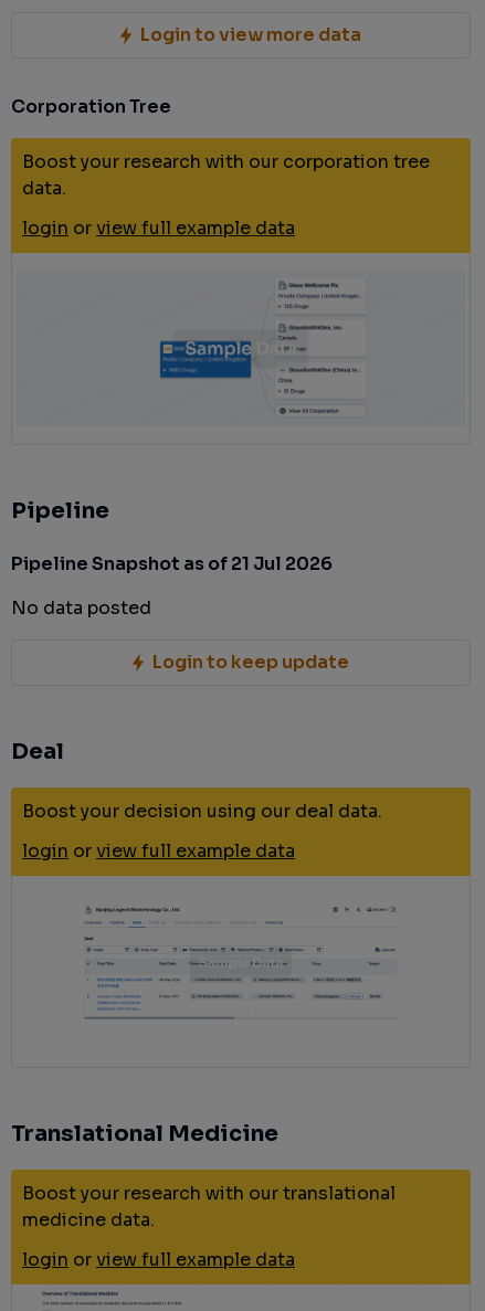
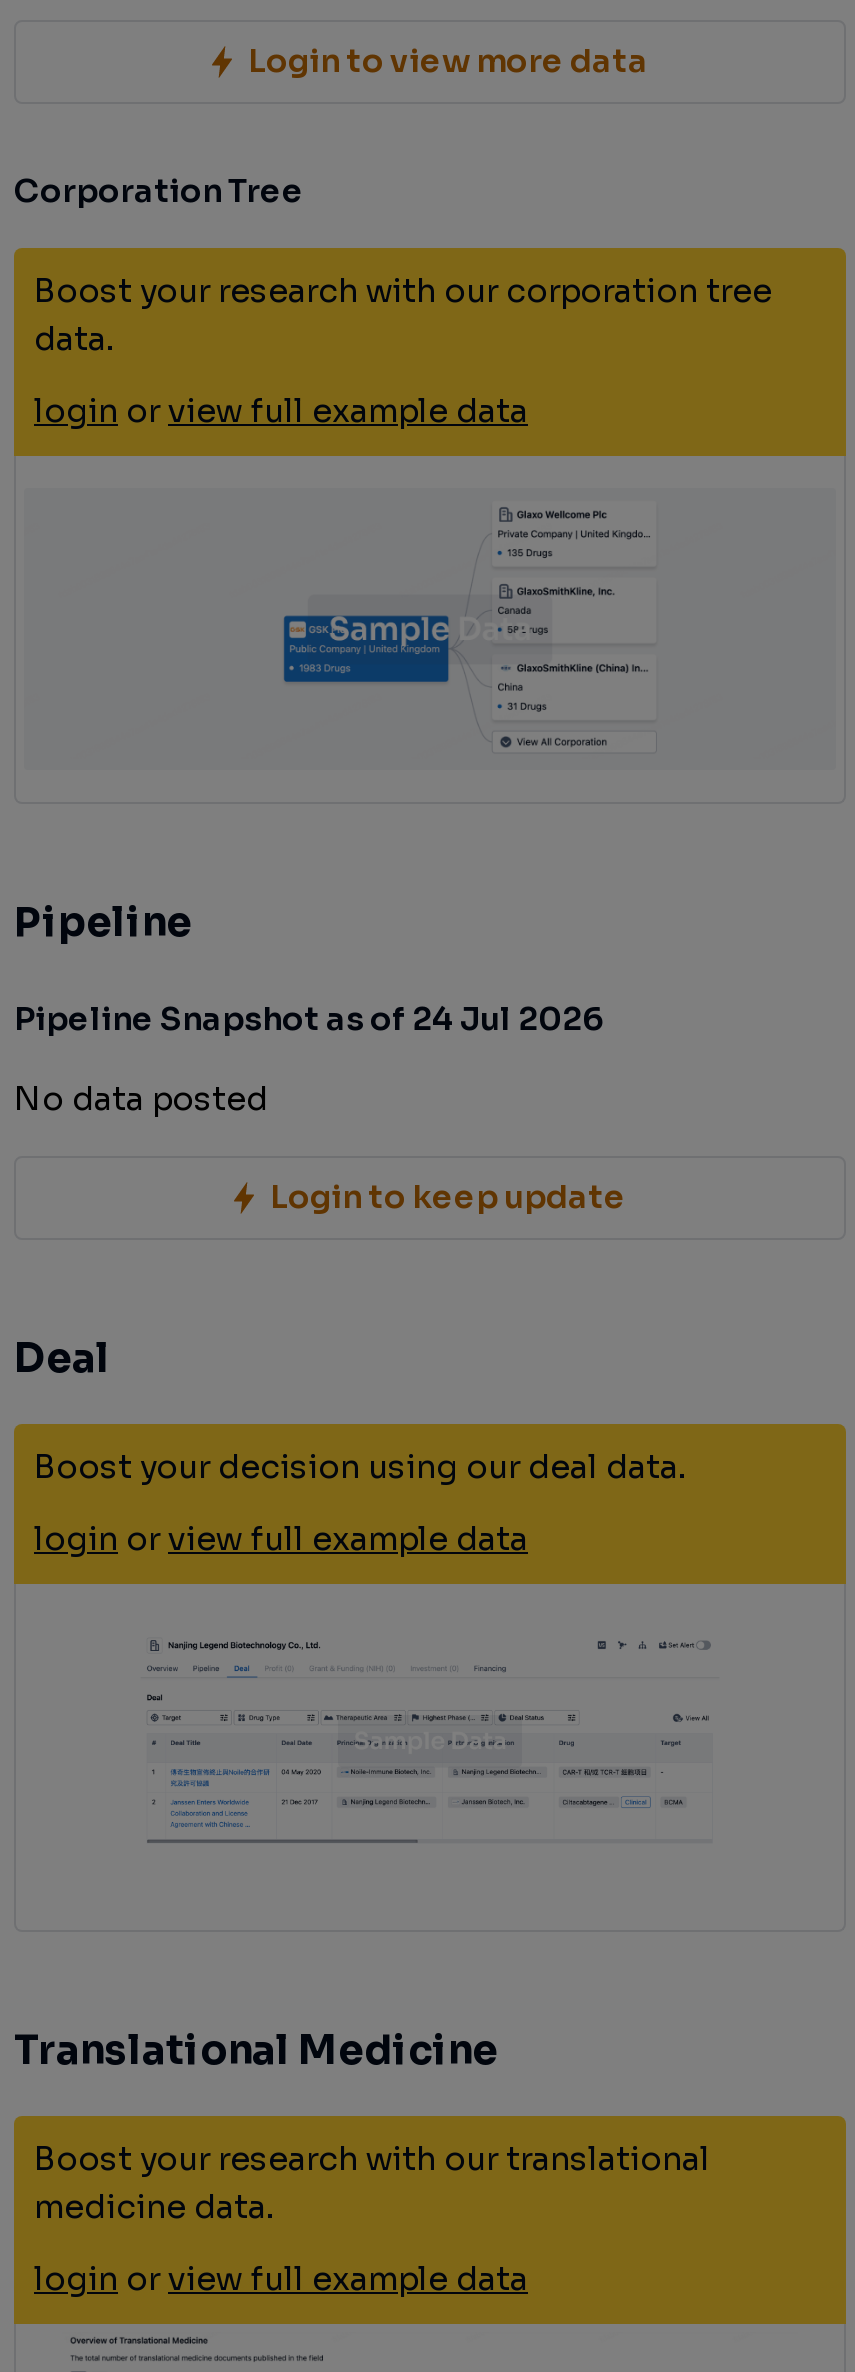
- Pipeline Snapshot as of 21 Jul 2026
+ Pipeline Snapshot as of 24 Jul 2026
